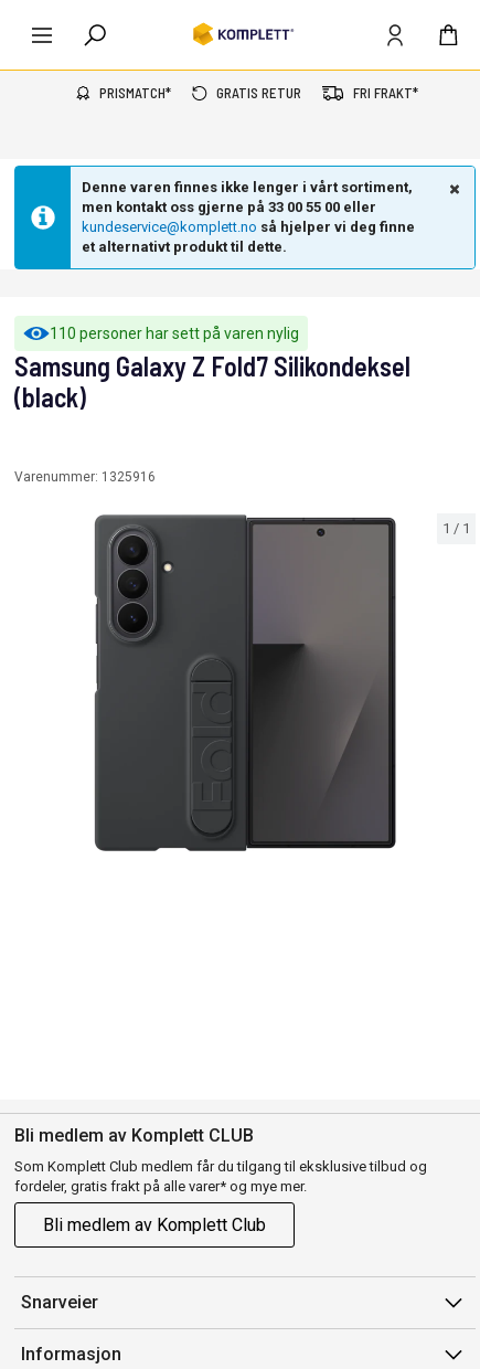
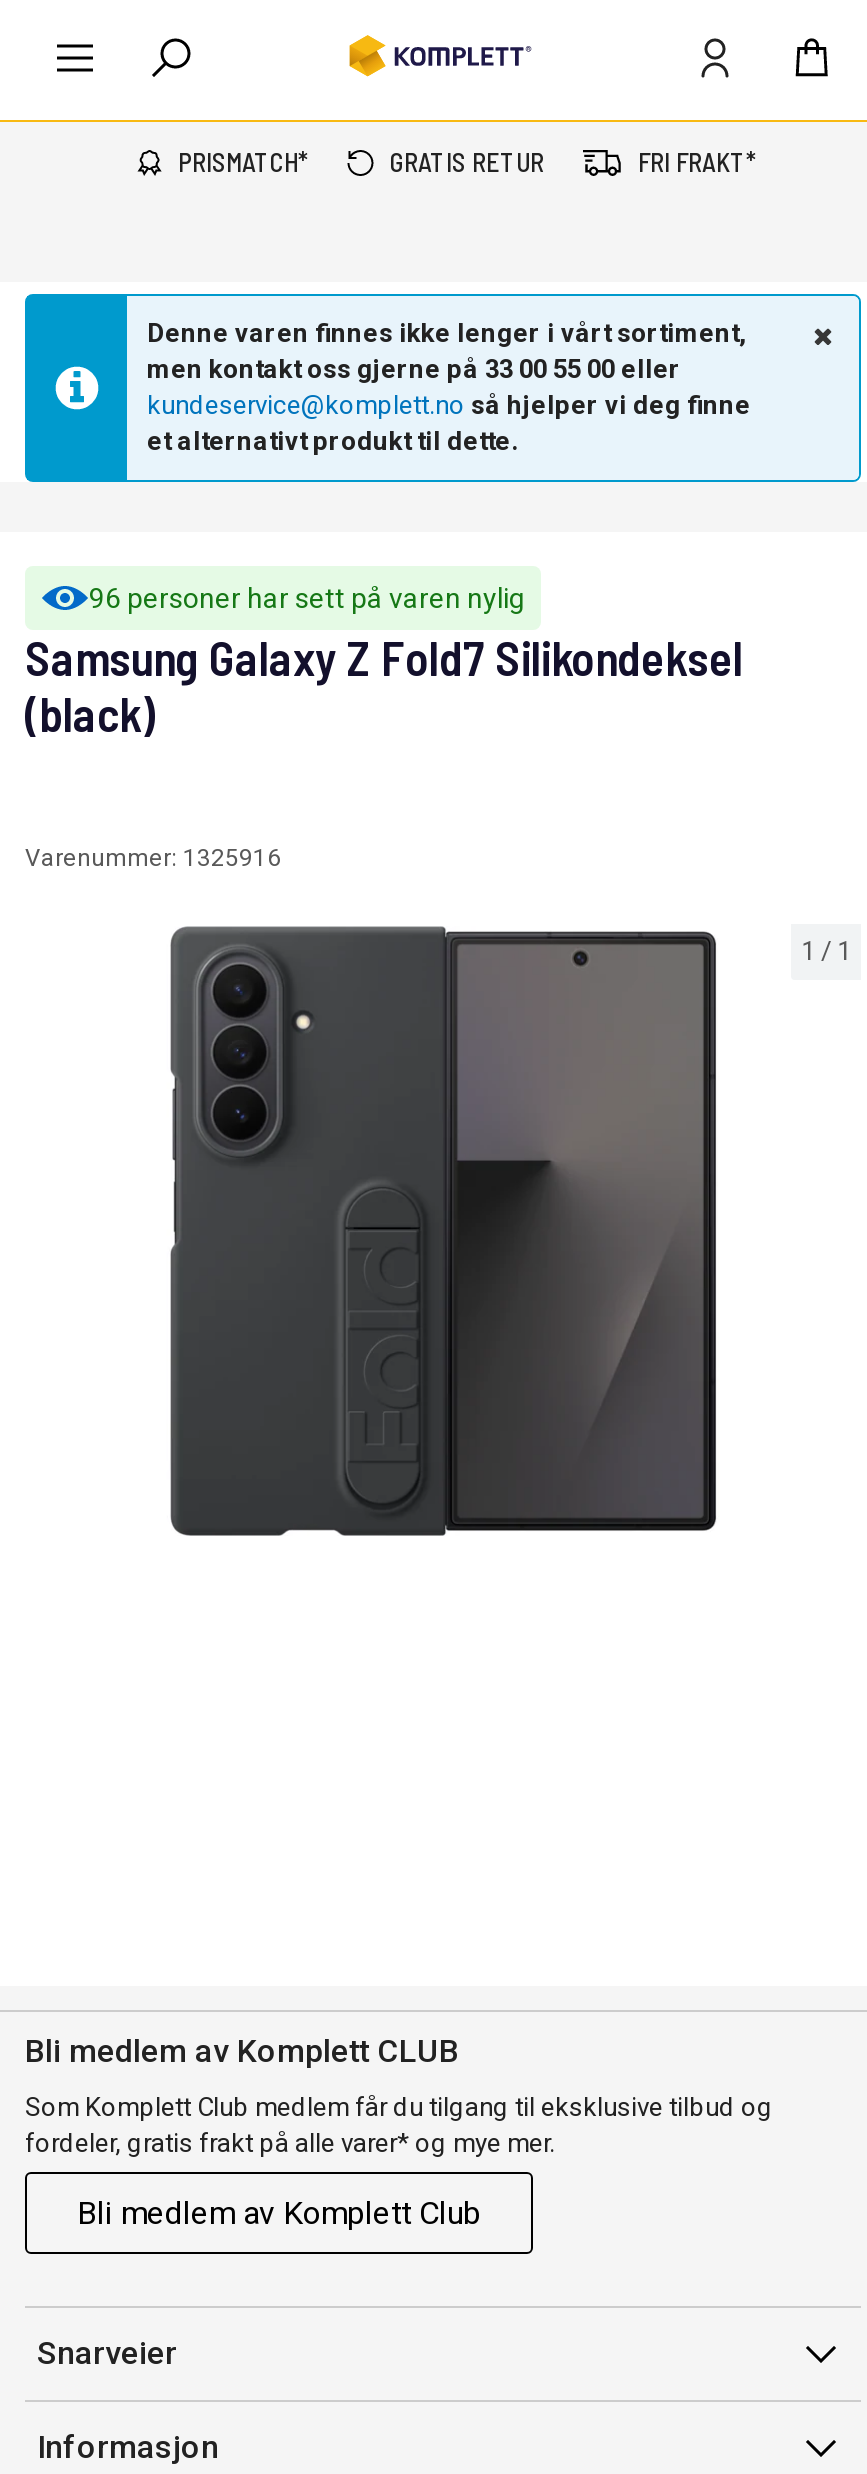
- 110 personer har sett på varen nylig
+ 96 personer har sett på varen nylig
